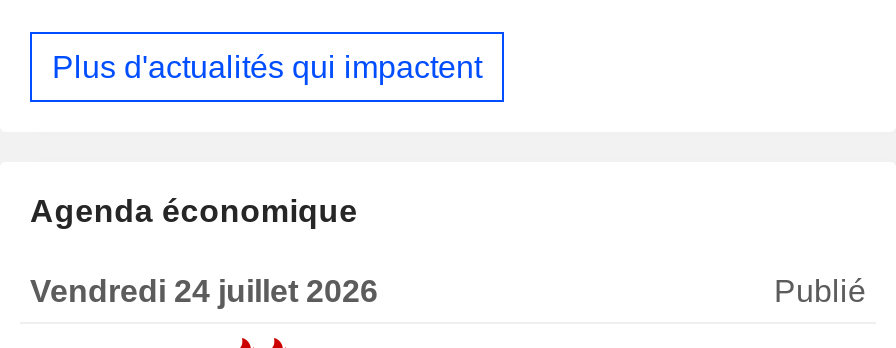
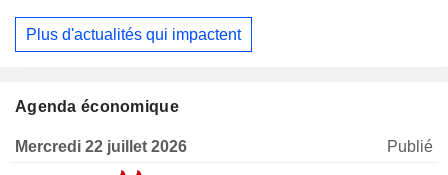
- Vendredi 24 juillet 2026
+ Mercredi 22 juillet 2026
